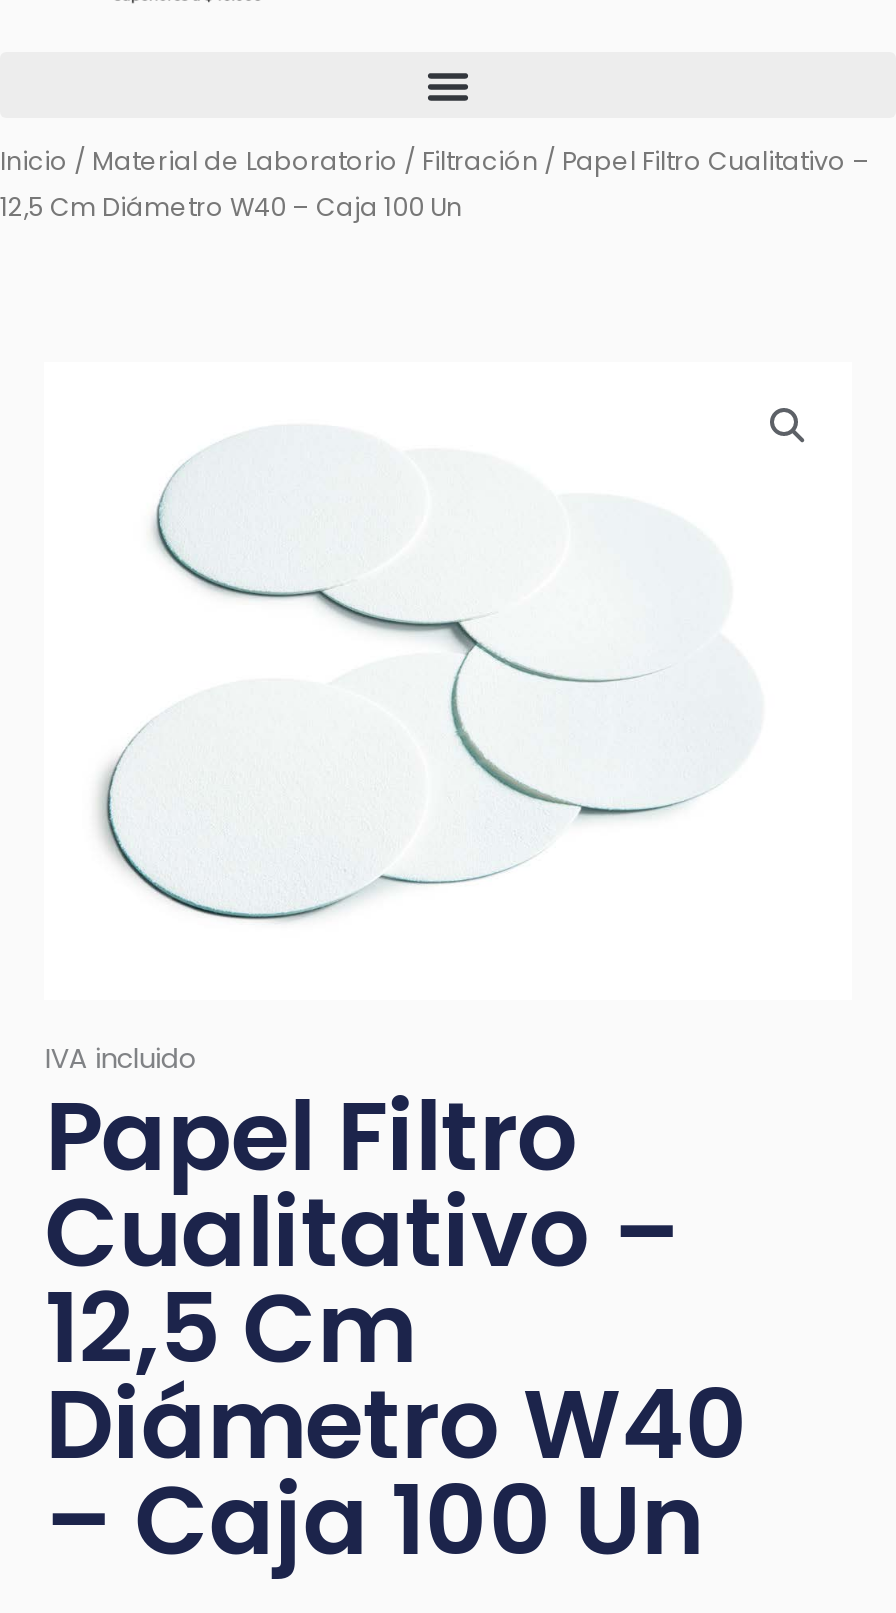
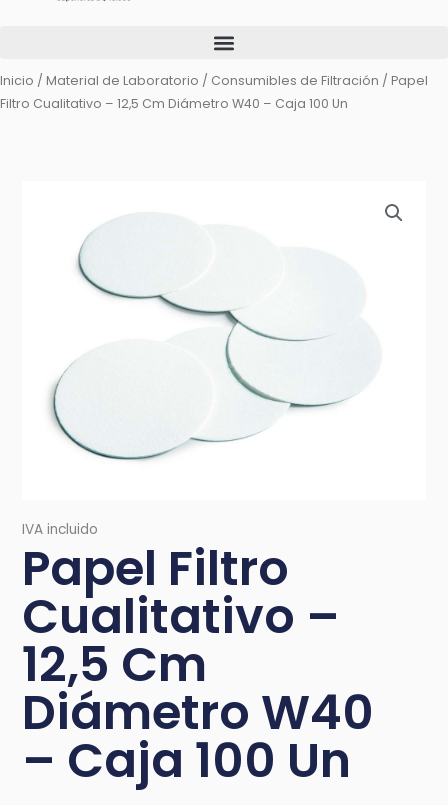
- Inicio / Material de Laboratorio / Filtración / Papel Filtro Cualitativo –
- 12,5 Cm Diámetro W40 – Caja 100 Un
+ Inicio / Material de Laboratorio / Consumibles de Filtración / Papel
+ Filtro Cualitativo – 12,5 Cm Diámetro W40 – Caja 100 Un
